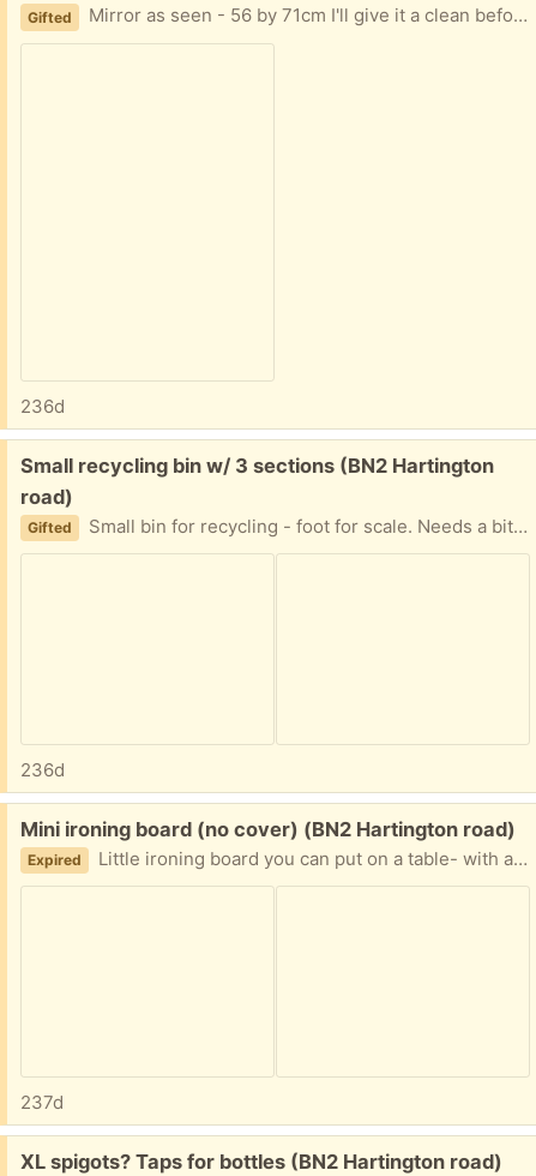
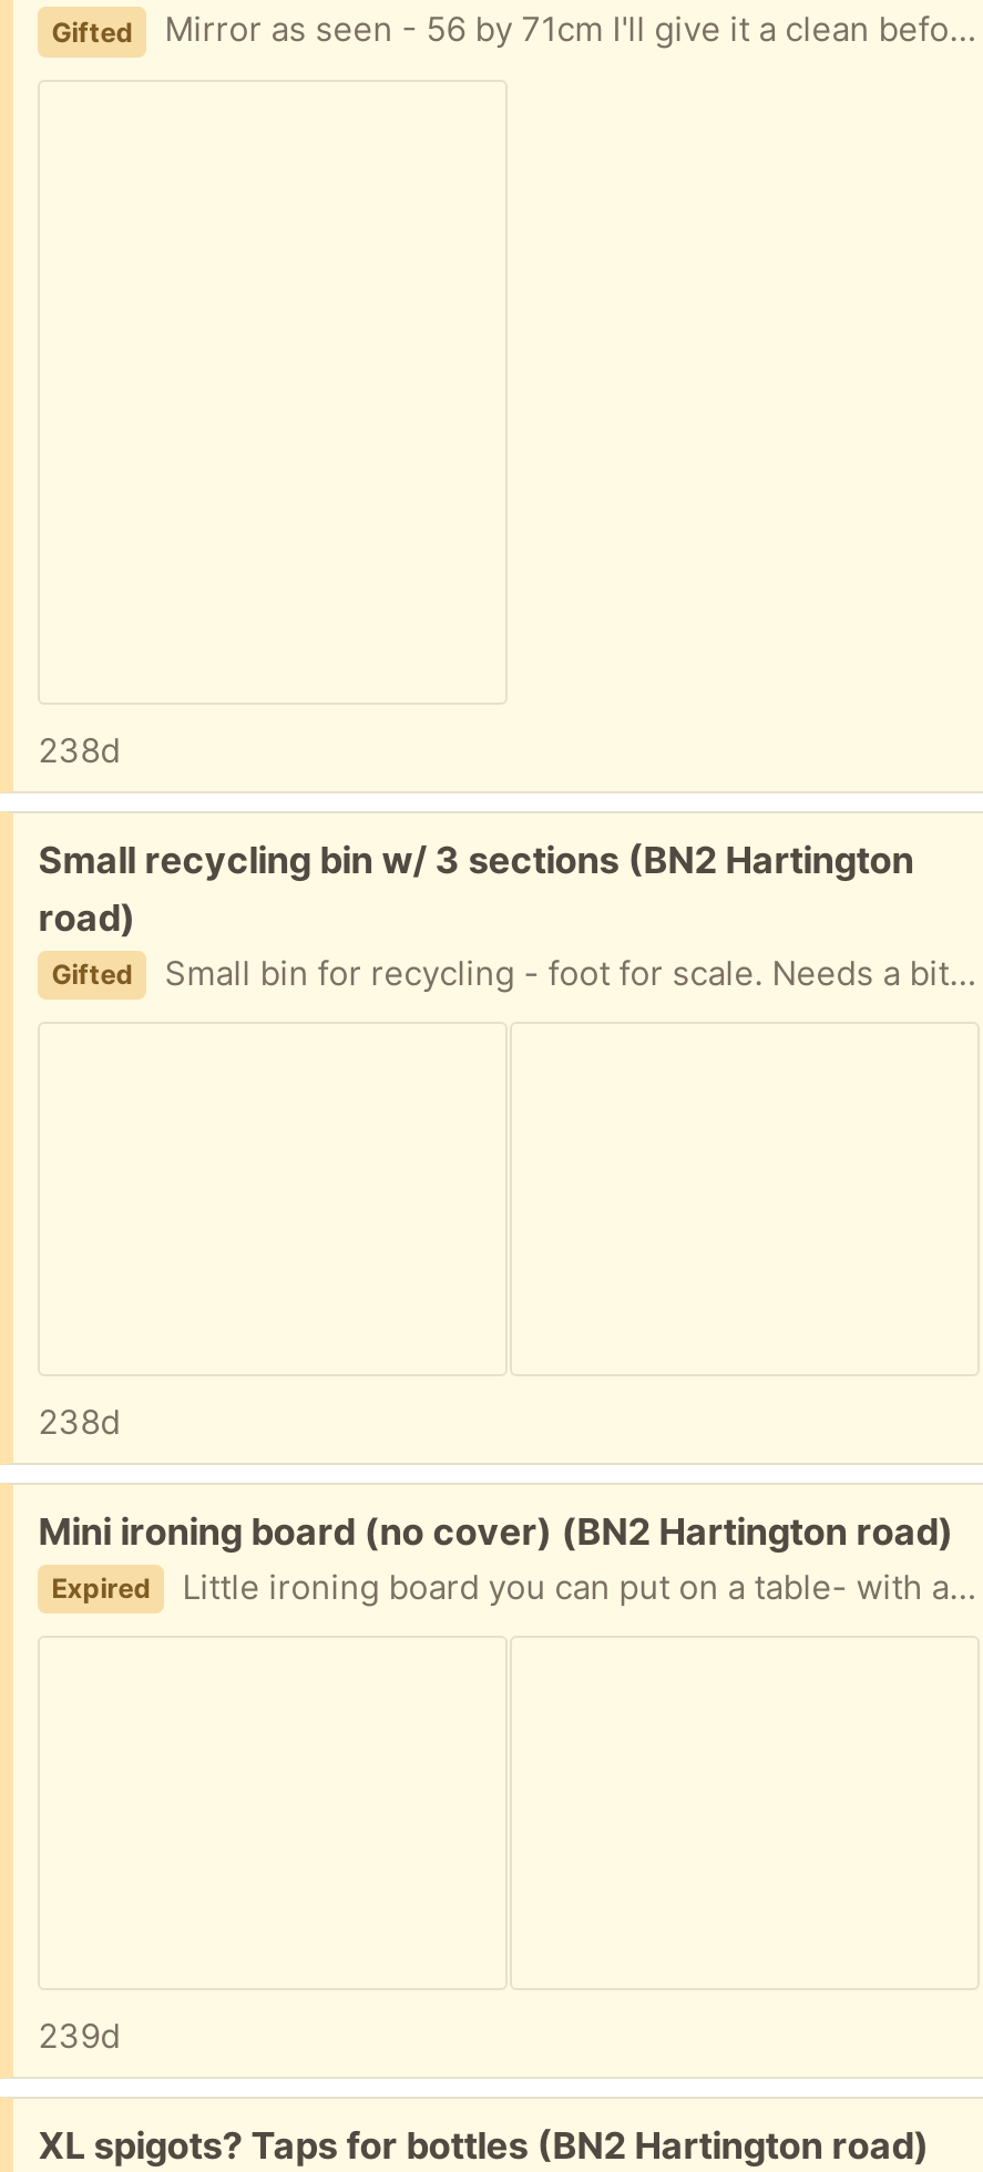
- 236d
+ 238d

- 236d
+ 238d

- 237d
+ 239d
